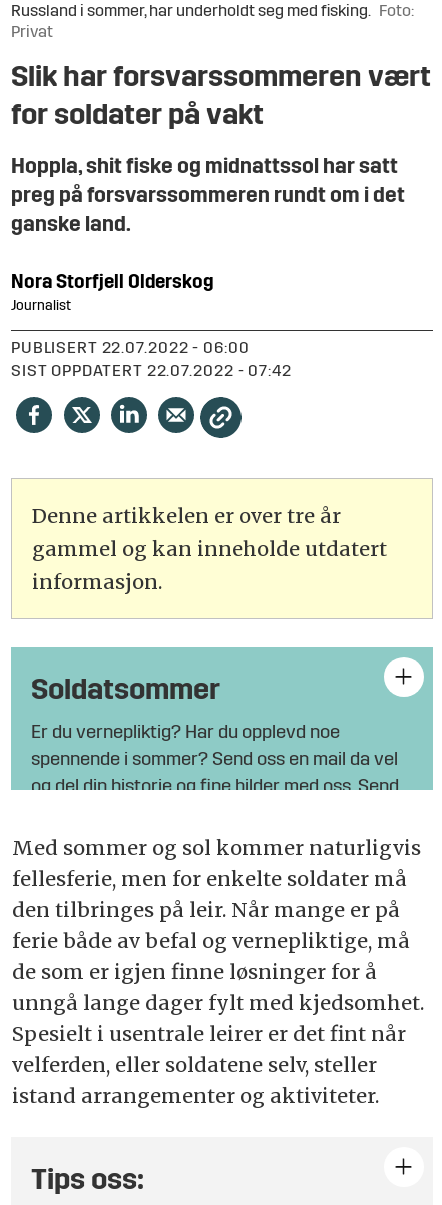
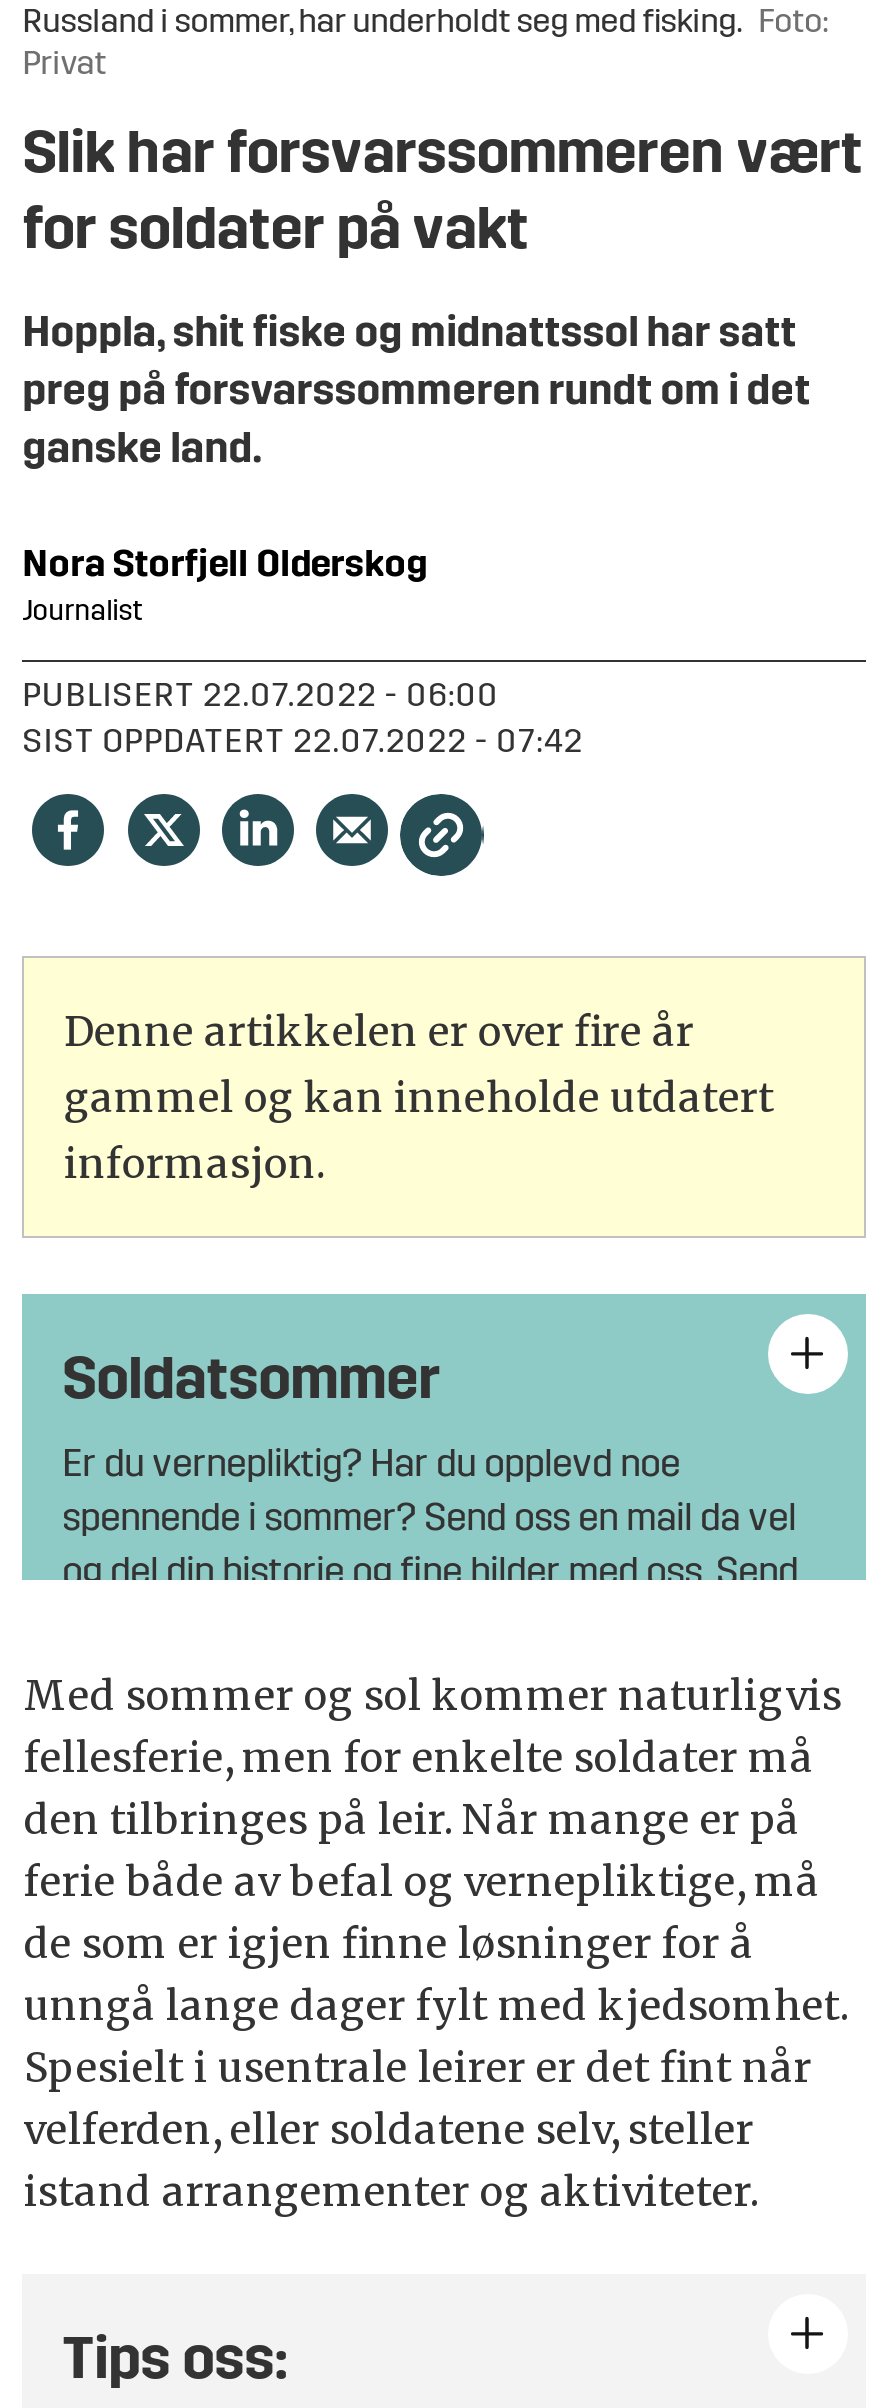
- Denne artikkelen er over tre år
+ Denne artikkelen er over fire år
